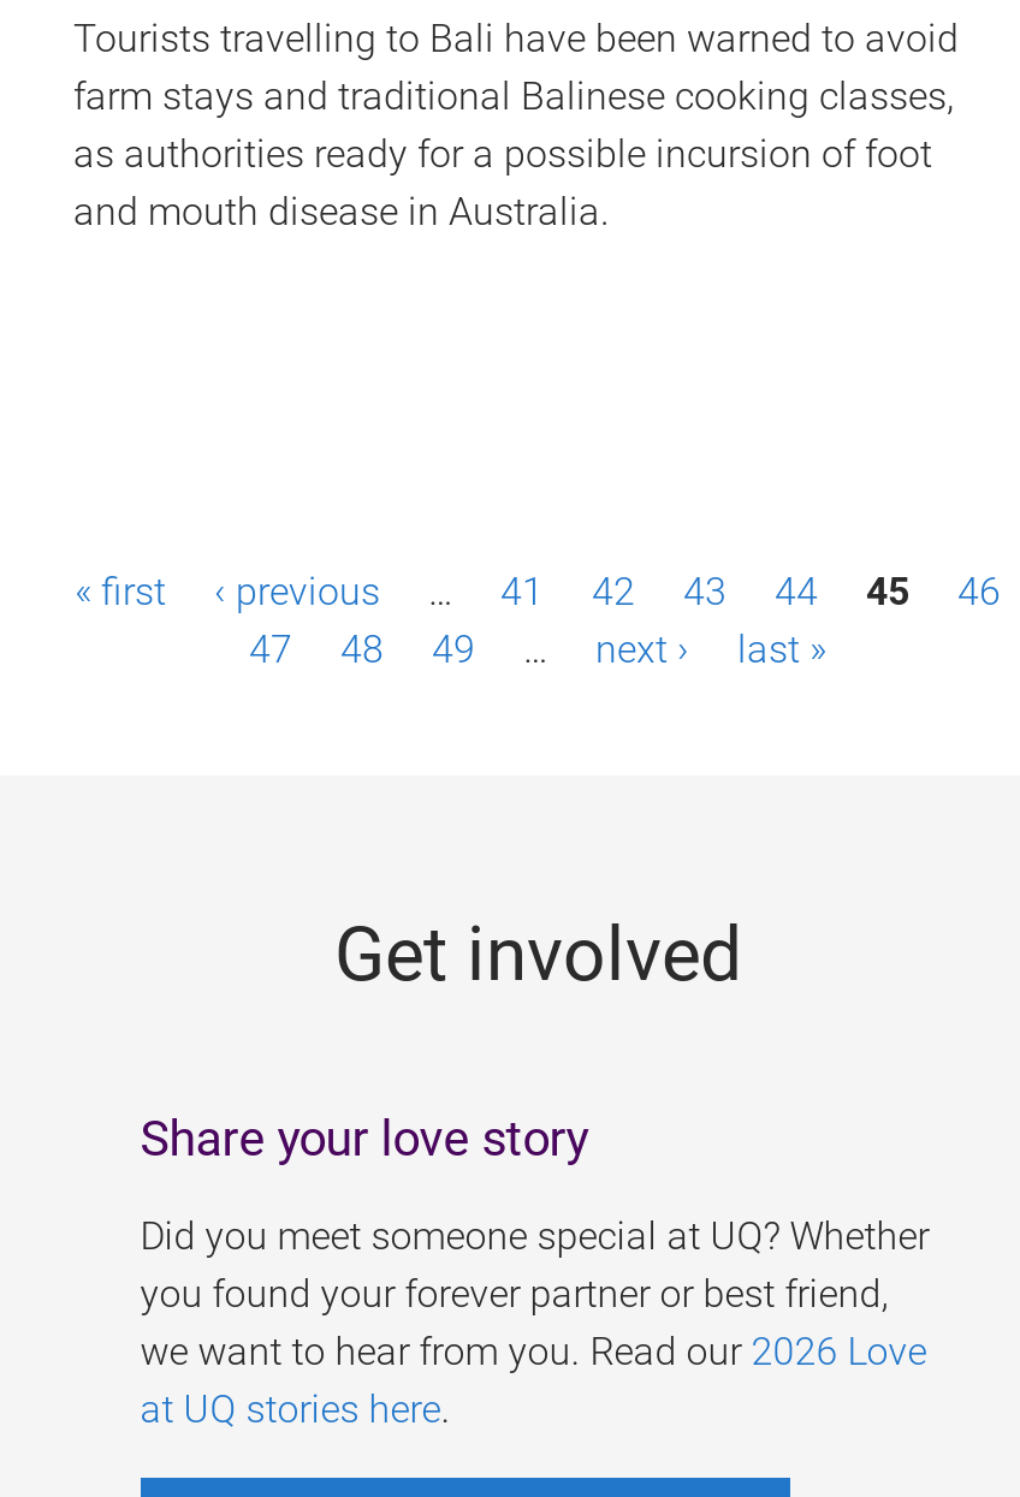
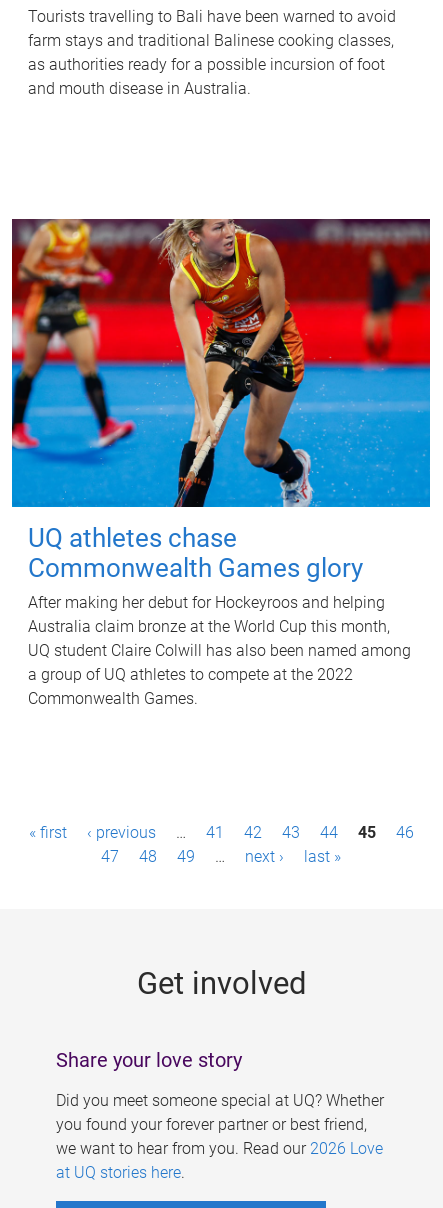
+ [image]
+ UQ athletes chase
+ Commonwealth Games glory
+ After making her debut for Hockeyroos and helping
+ Australia claim bronze at the World Cup this month,
+ UQ student Claire Colwill has also been named among
+ a group of UQ athletes to compete at the 2022
+ Commonwealth Games.
